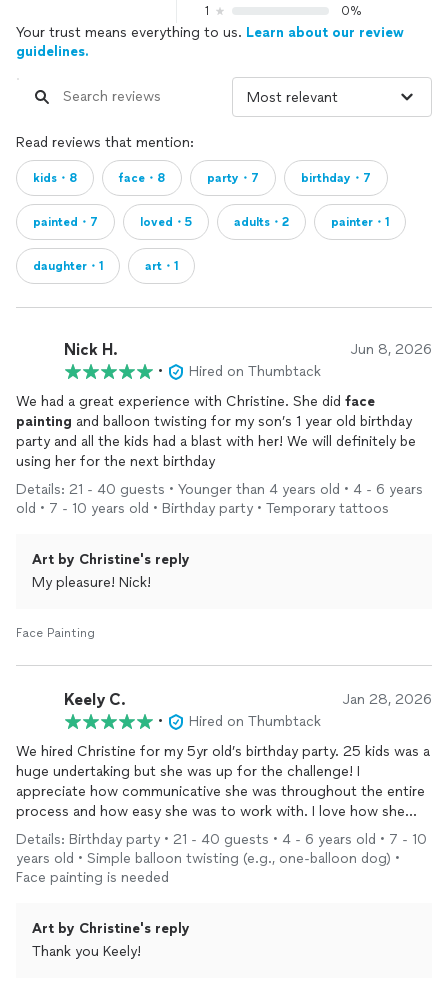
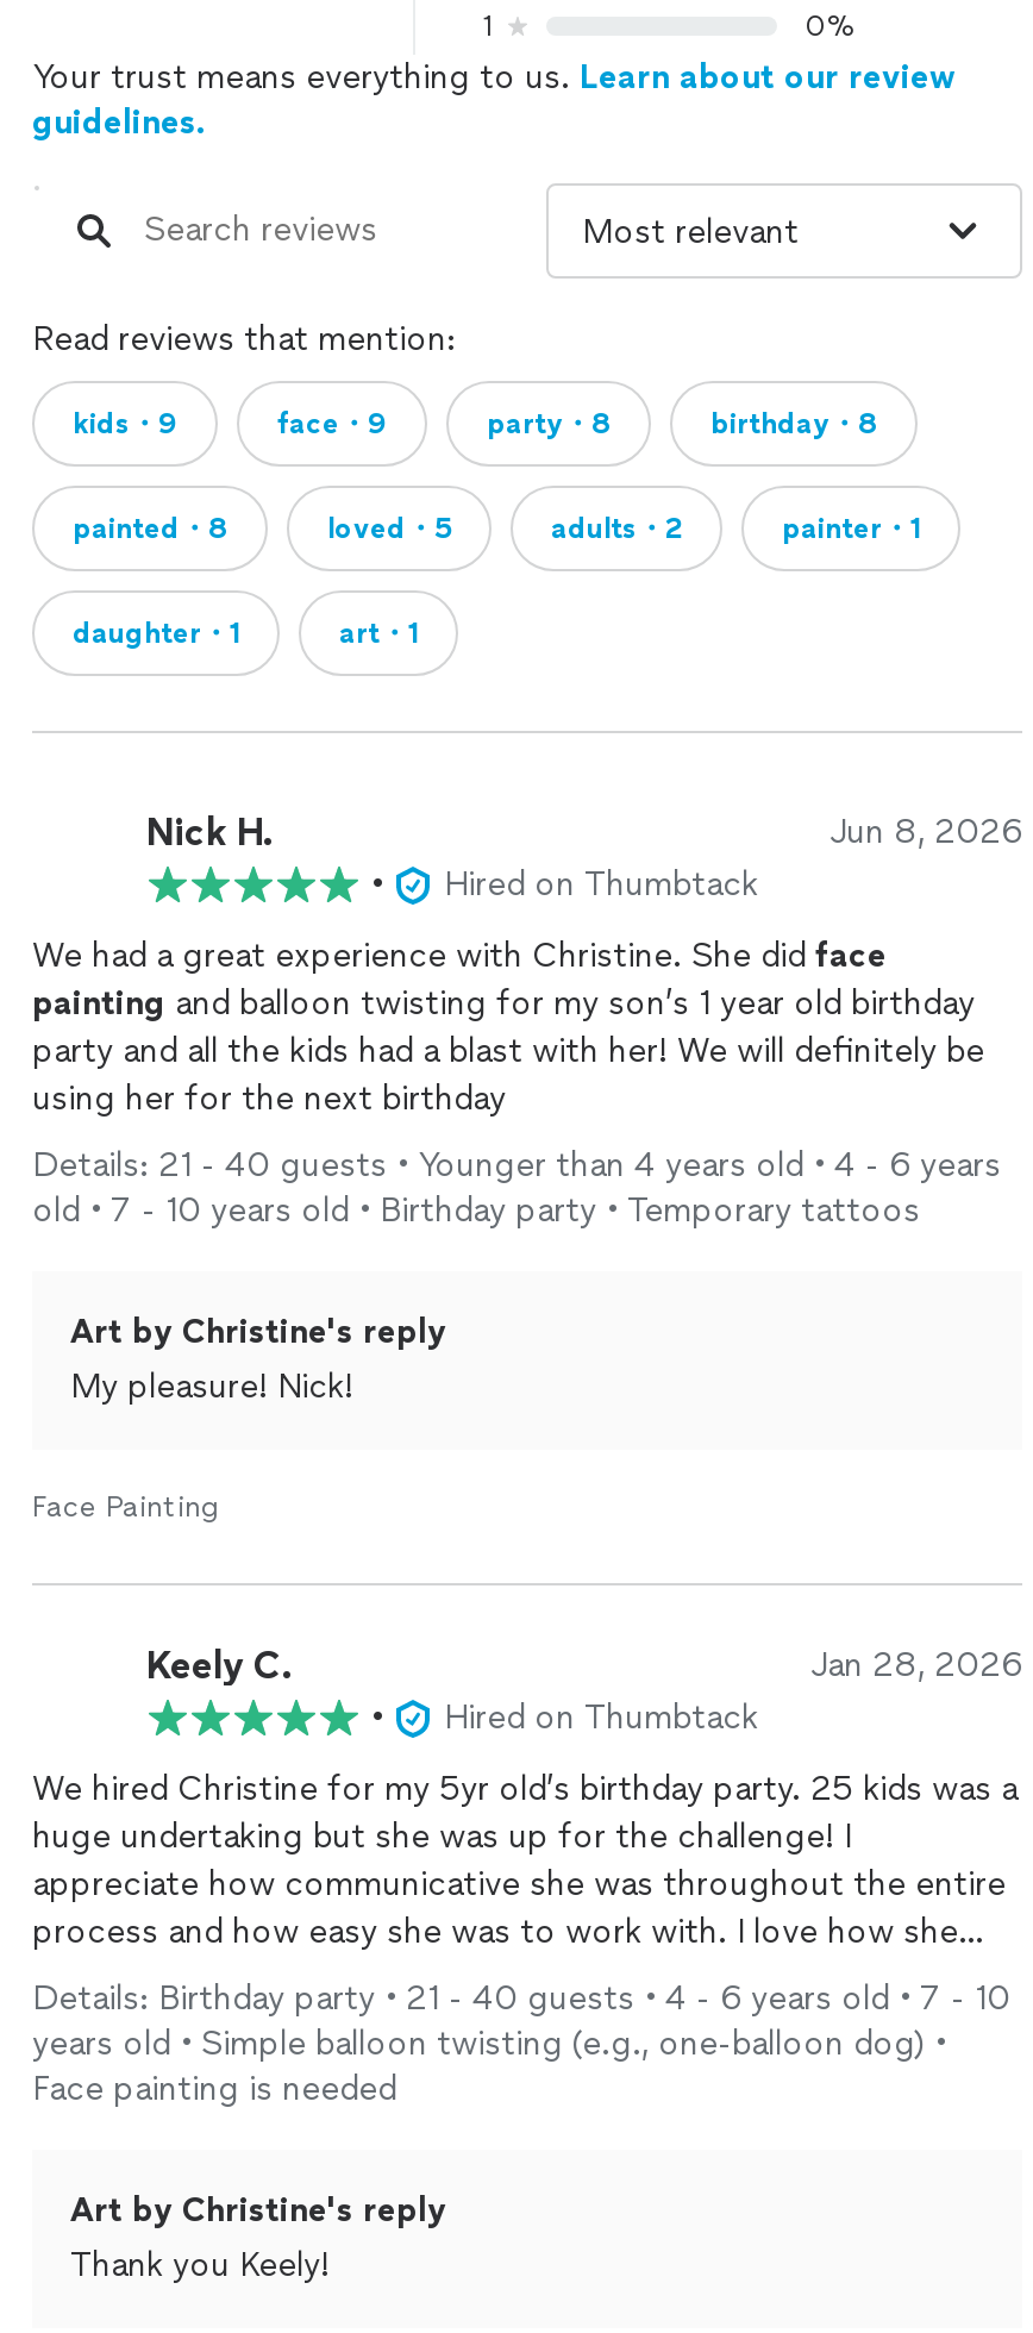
- kids・8
+ kids・9

- face・8
+ face・9

- party・7
+ party・8

- birthday・7
+ birthday・8

- painted・7
+ painted・8
